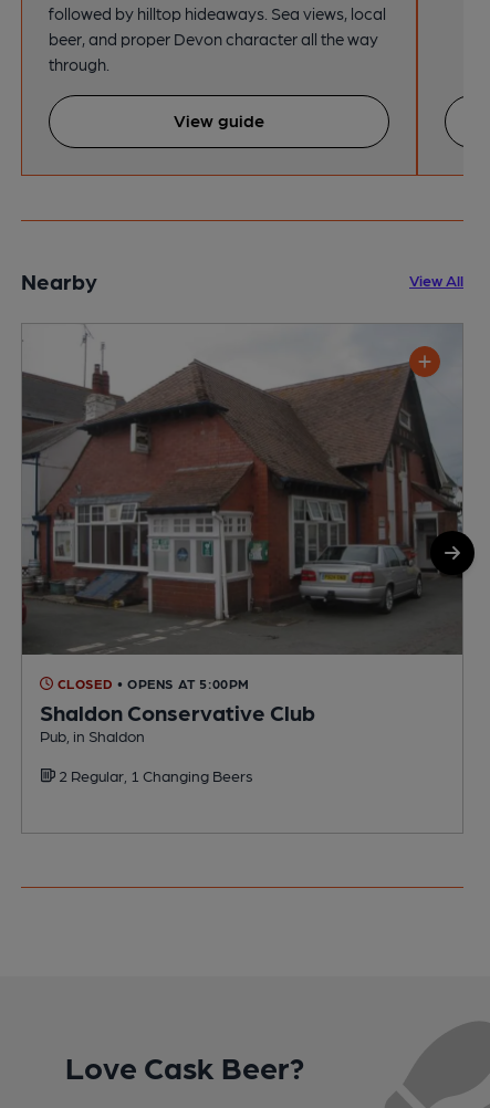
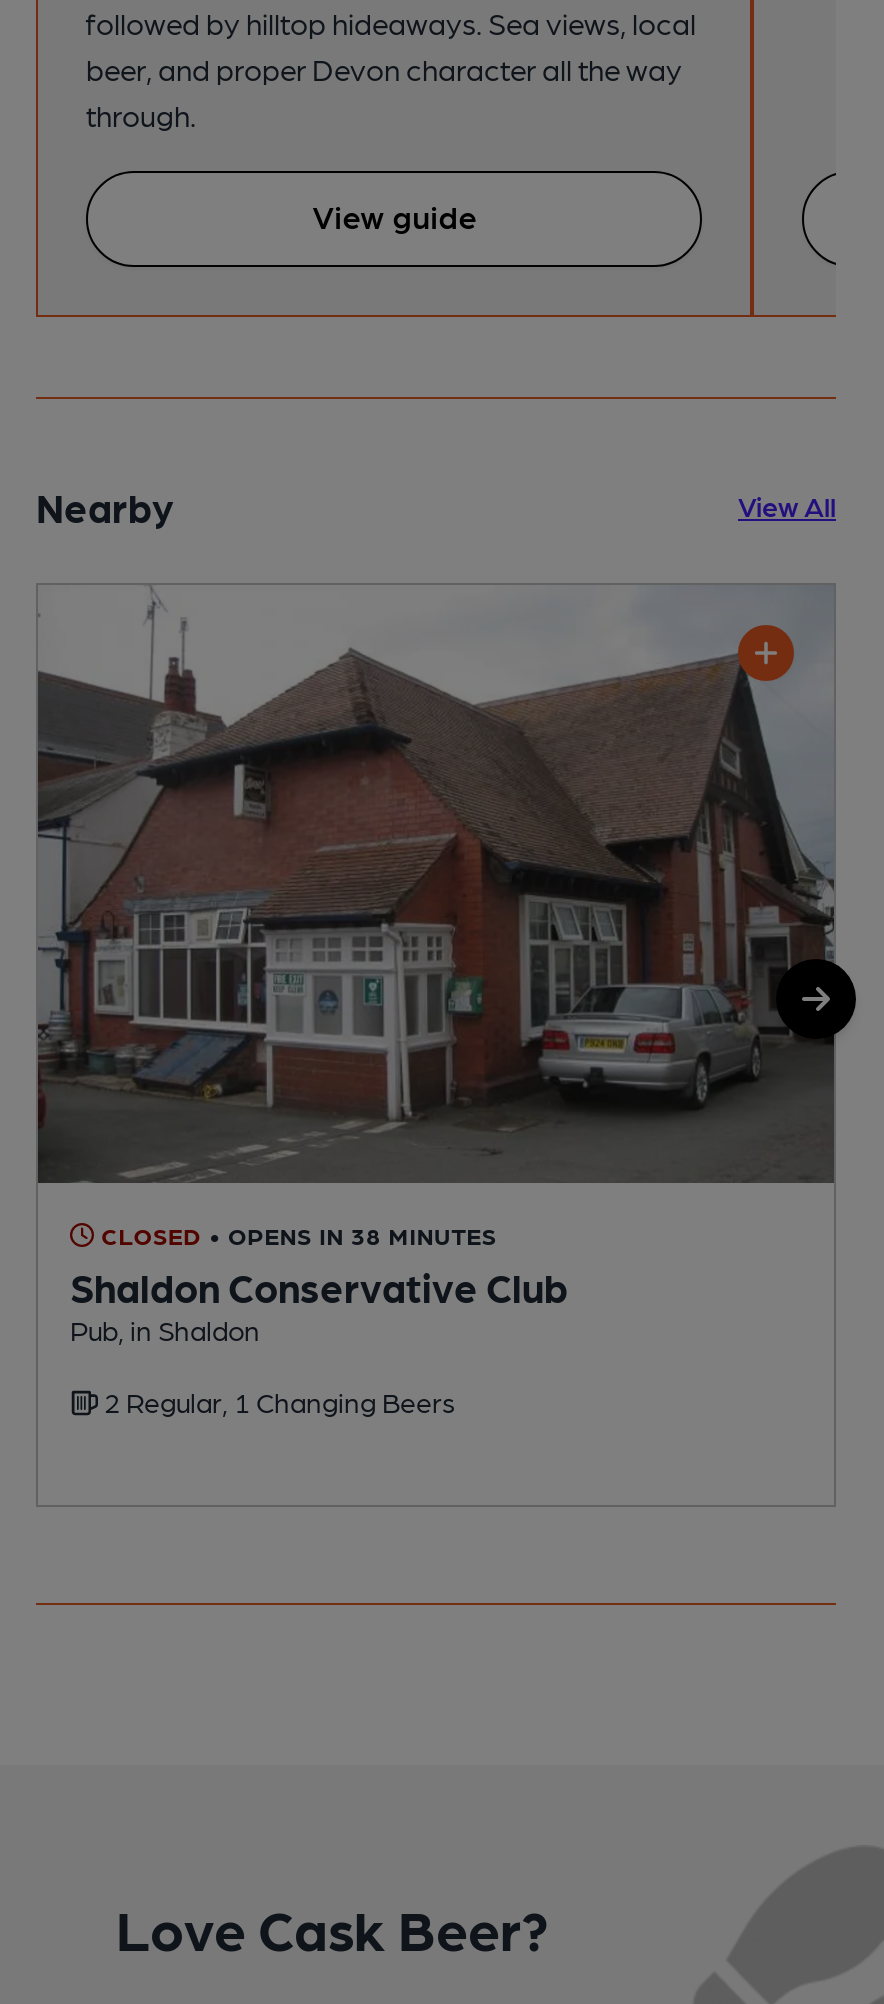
- CLOSED • OPENS AT 5:00PM
+ CLOSED • OPENS IN 38 MINUTES
